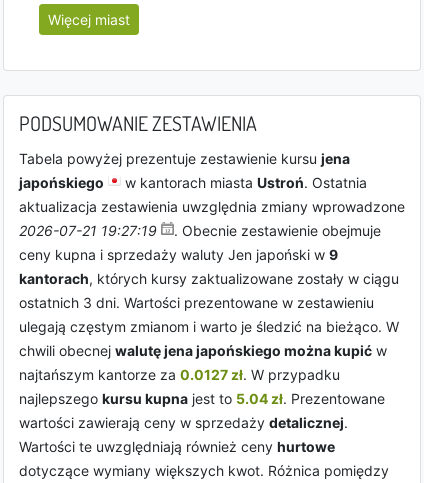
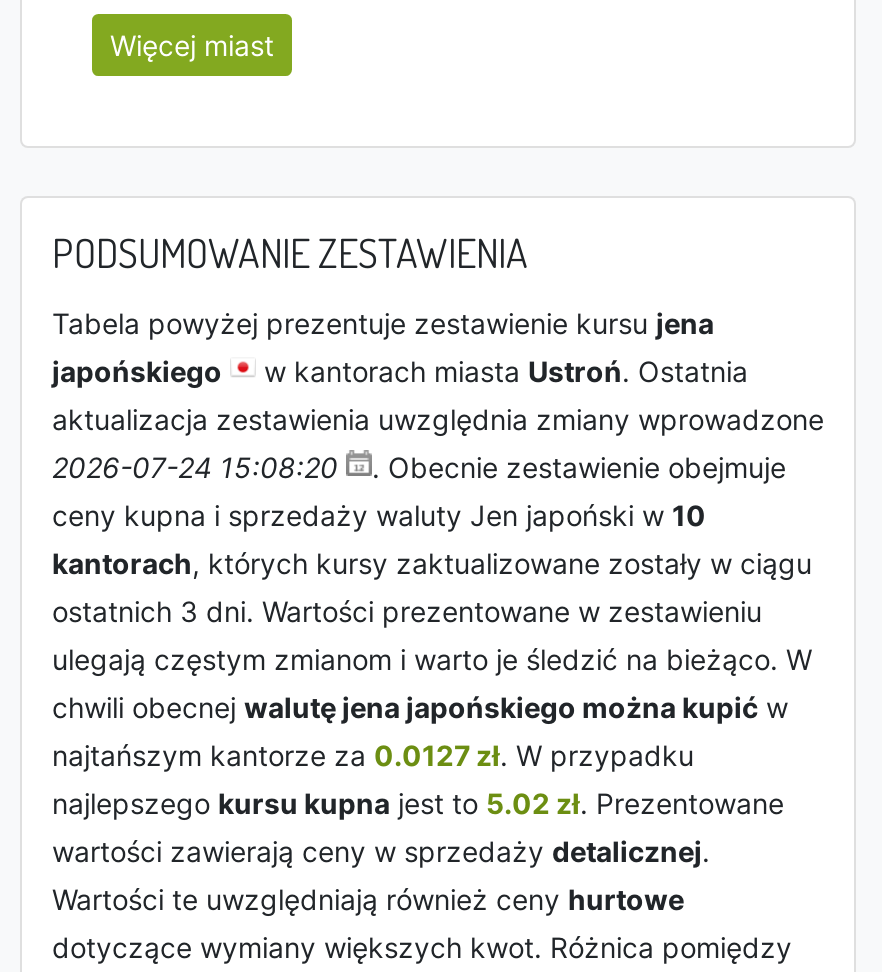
- 2026-07-21 19:27:19 . Obecnie zestawienie obejmuje
+ 2026-07-24 15:08:20 . Obecnie zestawienie obejmuje

- ceny kupna i sprzedaży waluty Jen japoński w 9
+ ceny kupna i sprzedaży waluty Jen japoński w 10

- najlepszego kursu kupna jest to 5.04 zł. Prezentowane
+ najlepszego kursu kupna jest to 5.02 zł. Prezentowane
